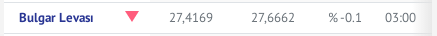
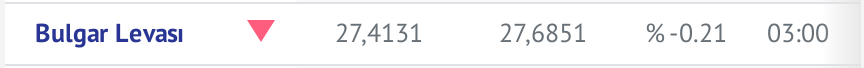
- 27,4169
+ 27,4131

- 27,6662
+ 27,6851

- % -0.1
+ % -0.21
